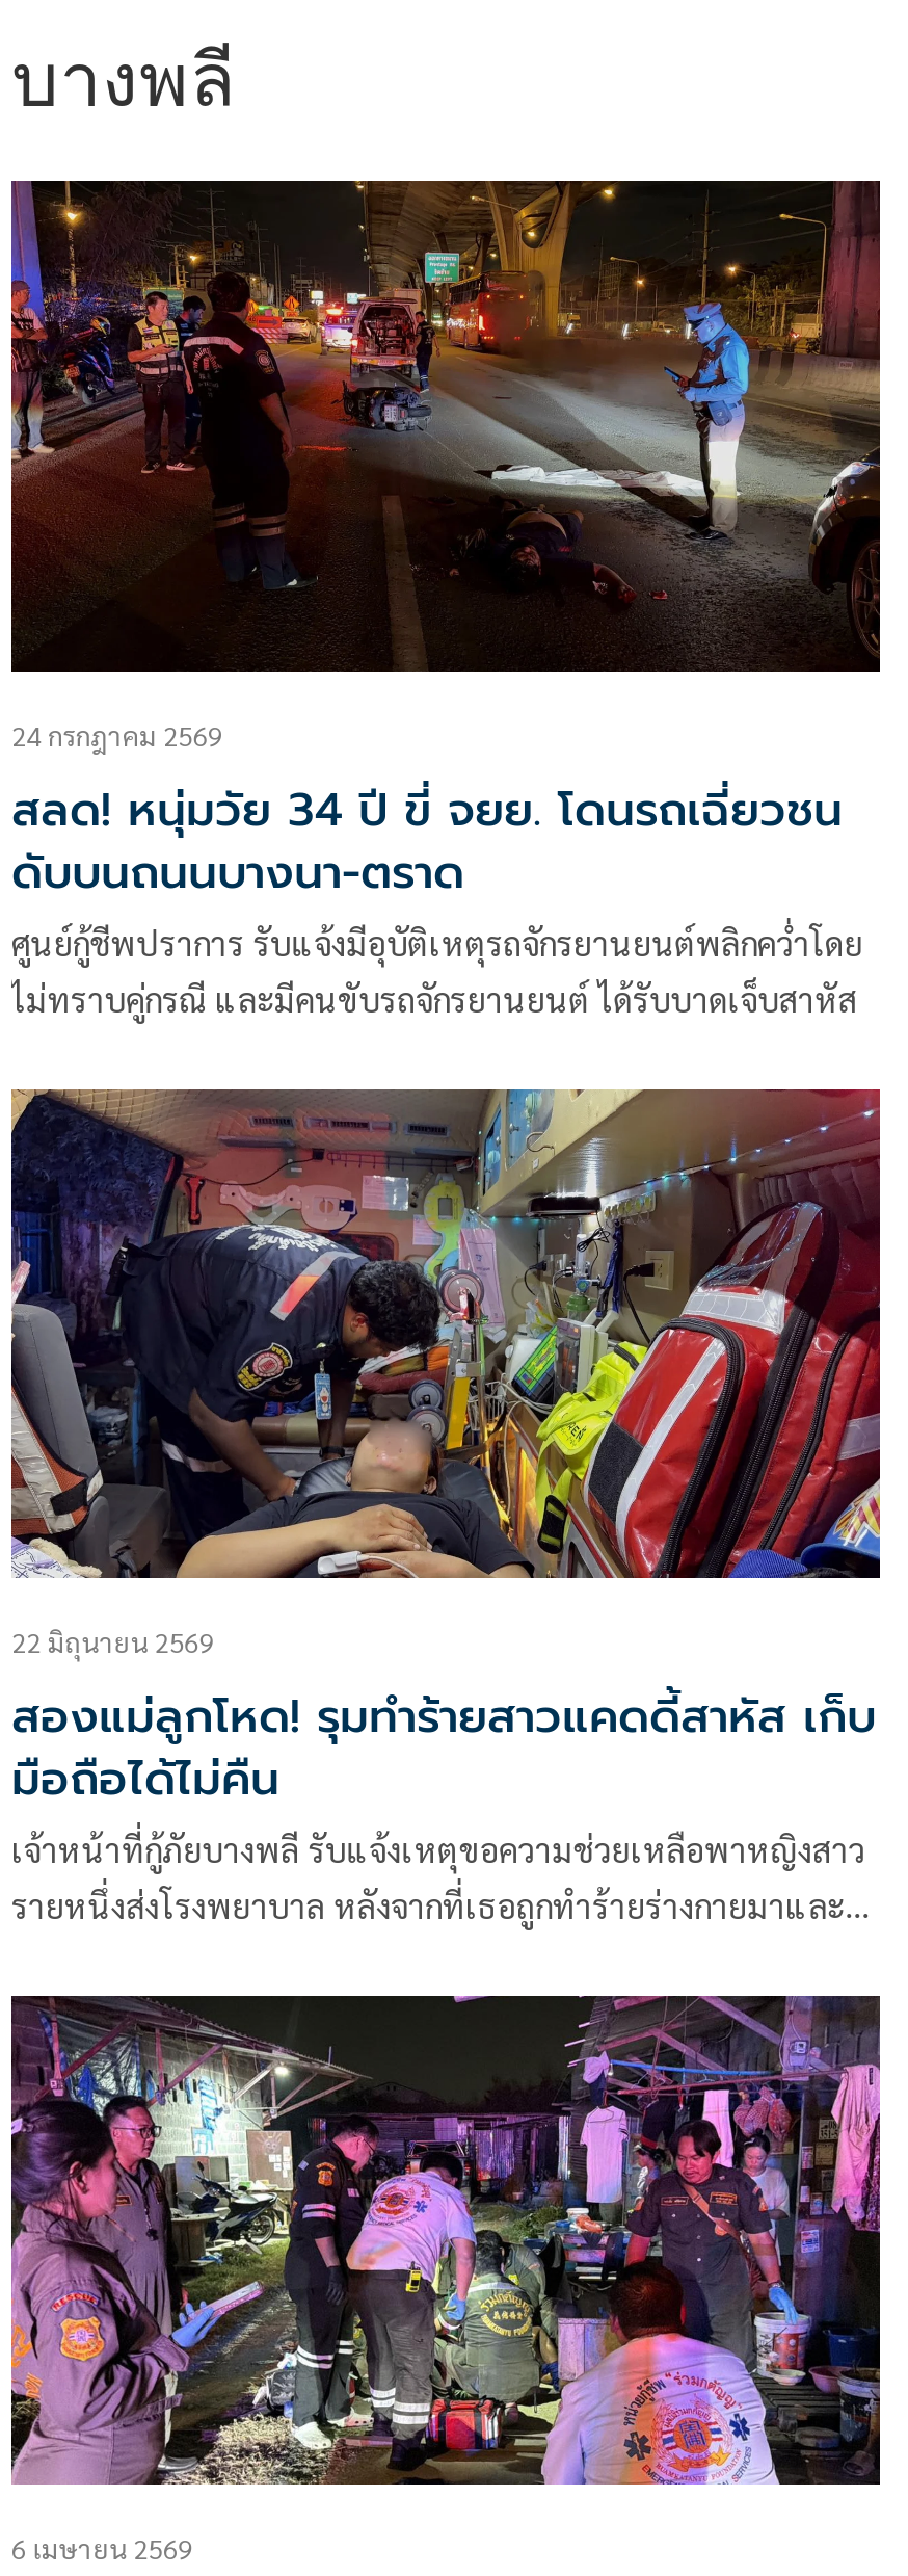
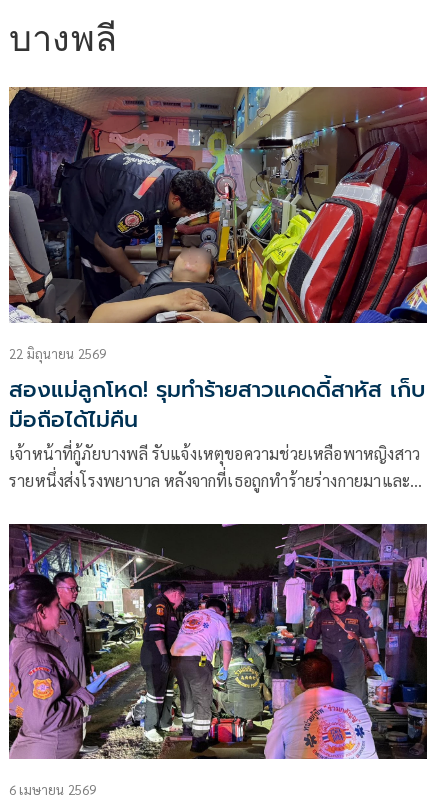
- [image]
- 24 กรกฎาคม 2569
- สลด! หนุ่มวัย 34 ปี ขี่ จยย. โดนรถเฉี่ยวชน
- ดับบนถนนบางนา-ตราด
- ศูนย์กู้ชีพปราการ รับแจ้งมีอุบัติเหตุรถจักรยานยนต์พลิกคว่ำโดย
- ไม่ทราบคู่กรณี และมีคนขับรถจักรยานยนต์ ได้รับบาดเจ็บสาหัส
